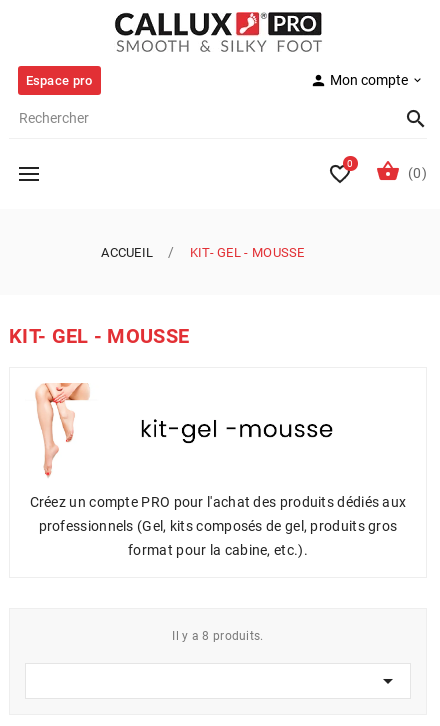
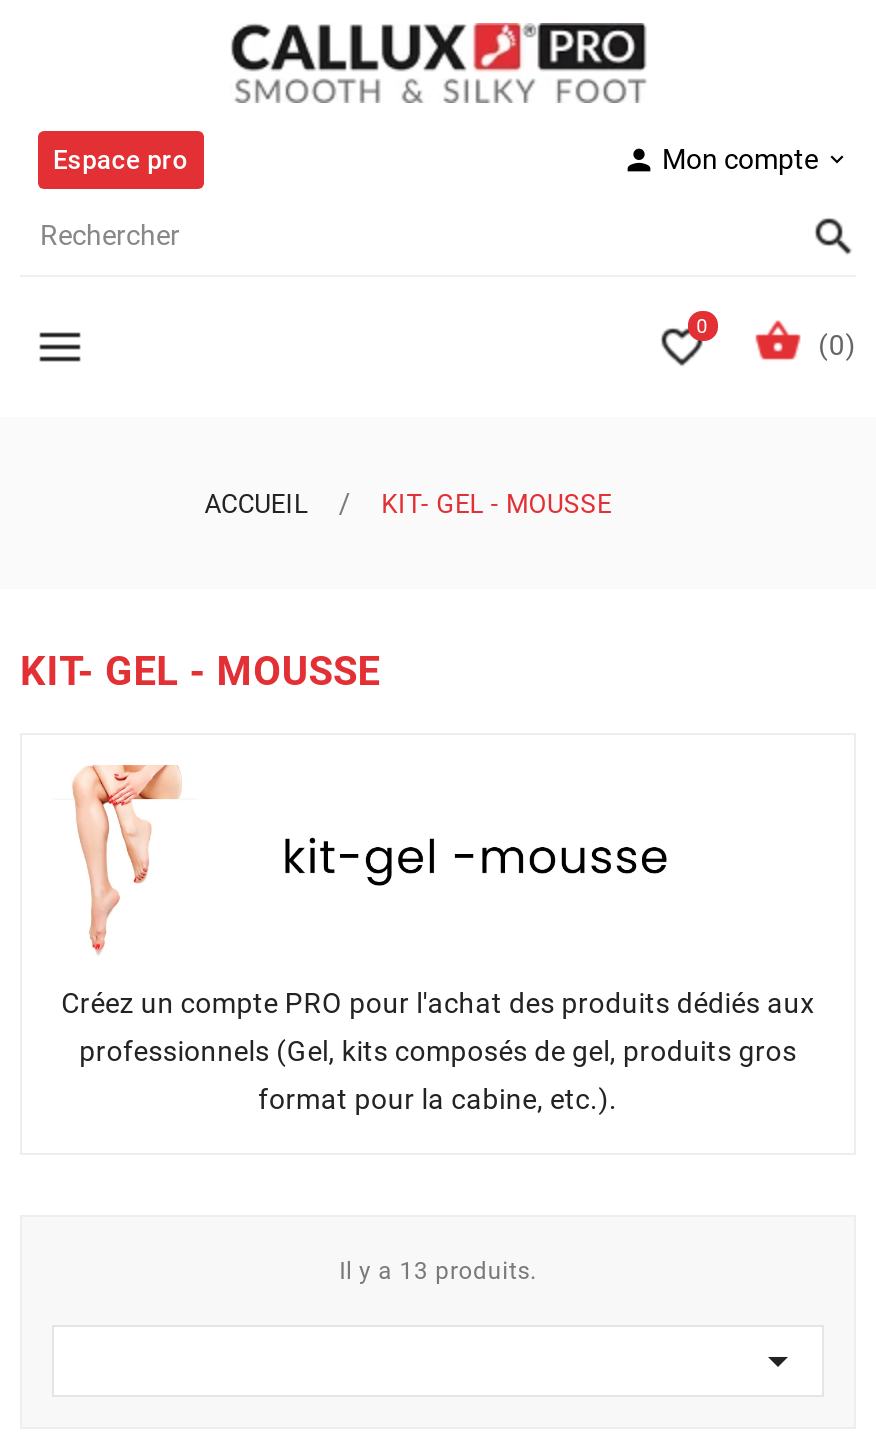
- Il y a 8 produits.
+ Il y a 13 produits.
